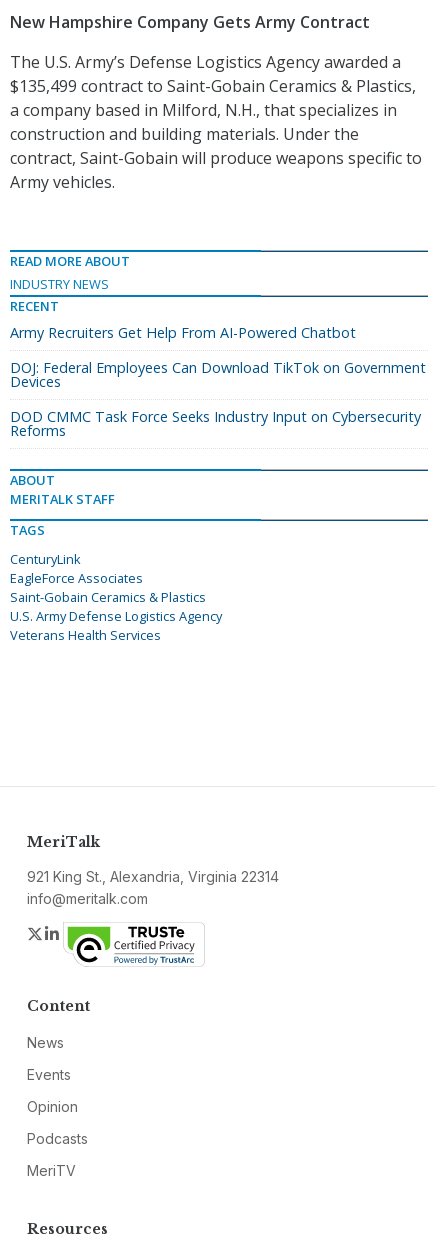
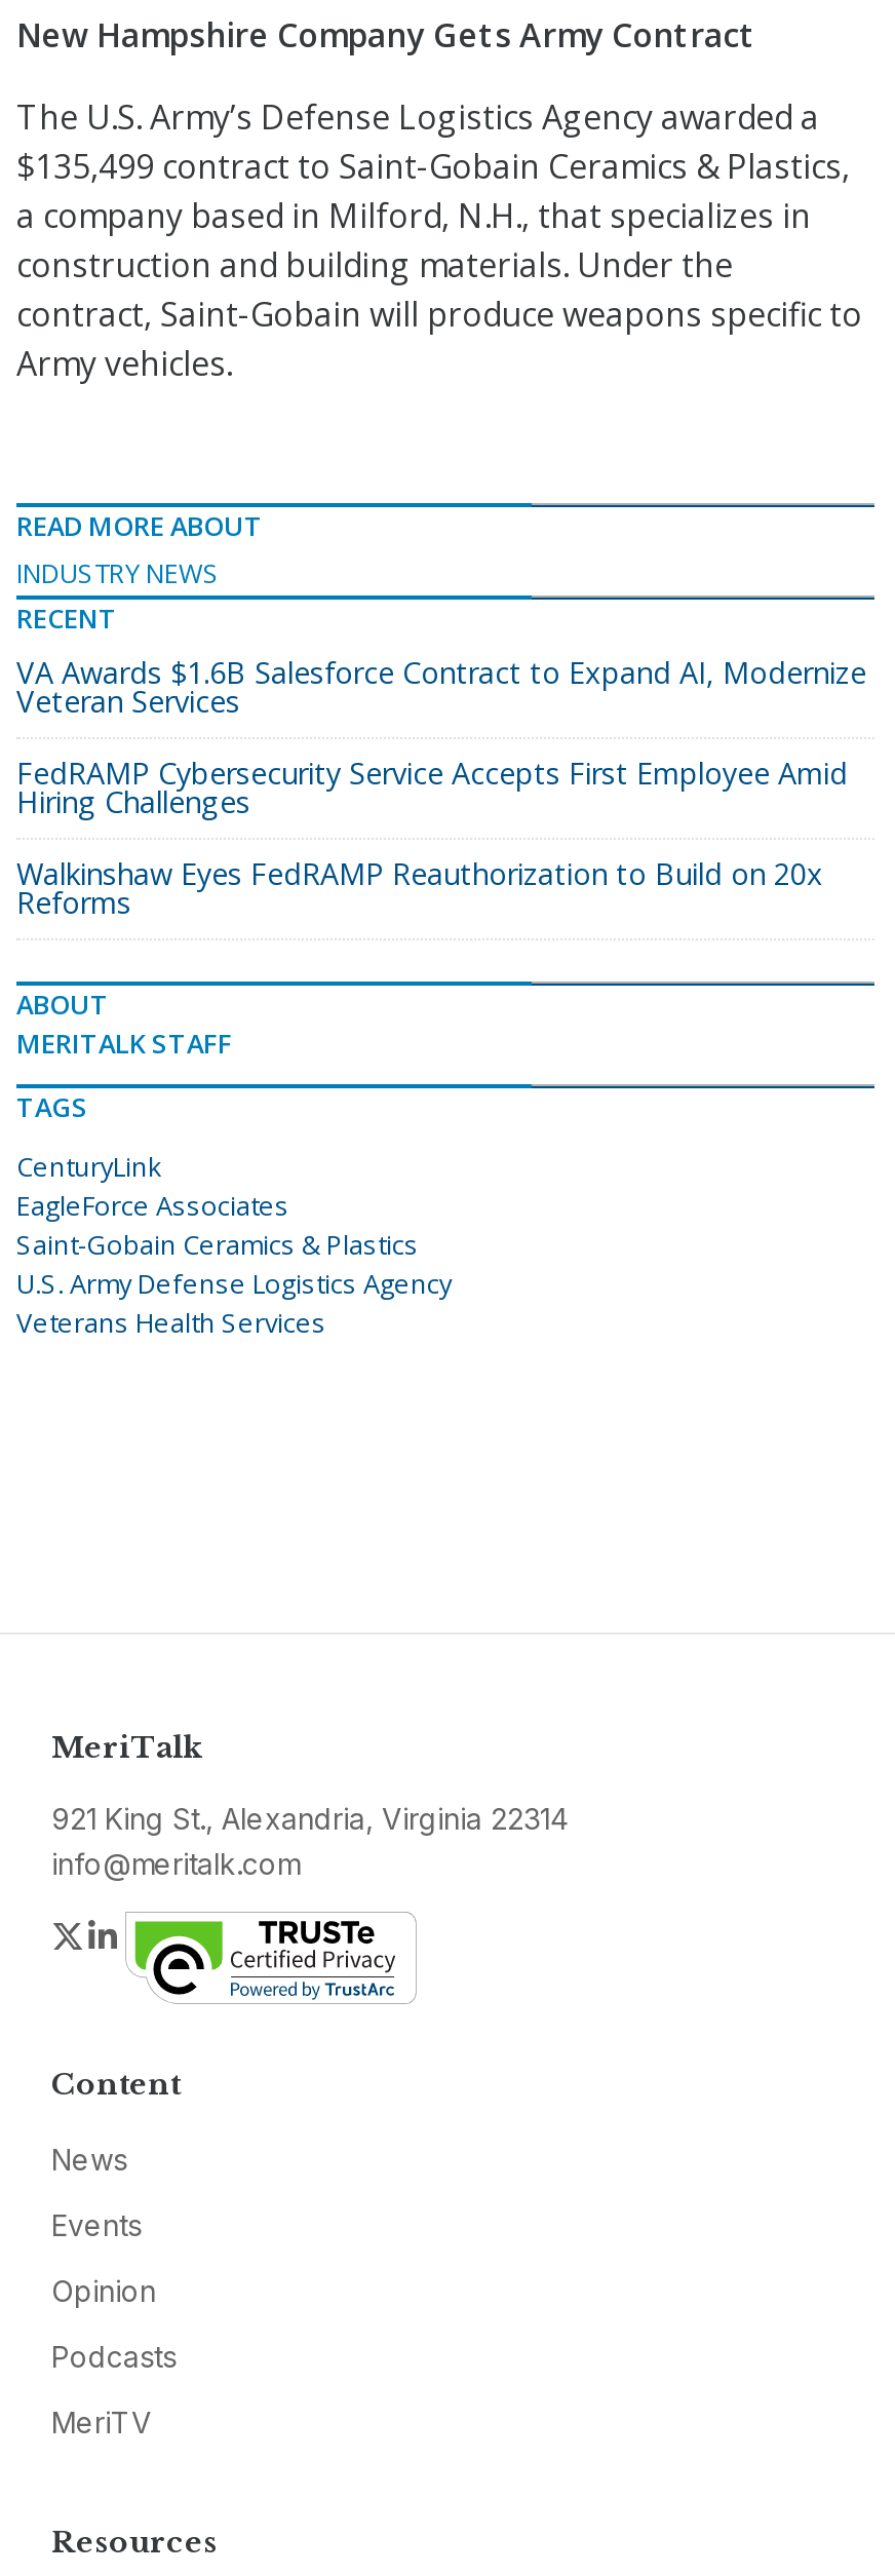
- Army Recruiters Get Help From AI-Powered Chatbot
+ VA Awards $1.6B Salesforce Contract to Expand AI, Modernize
+ Veteran Services

- DOJ: Federal Employees Can Download TikTok on Government
- Devices
+ FedRAMP Cybersecurity Service Accepts First Employee Amid
+ Hiring Challenges

- DOD CMMC Task Force Seeks Industry Input on Cybersecurity
+ Walkinshaw Eyes FedRAMP Reauthorization to Build on 20x
